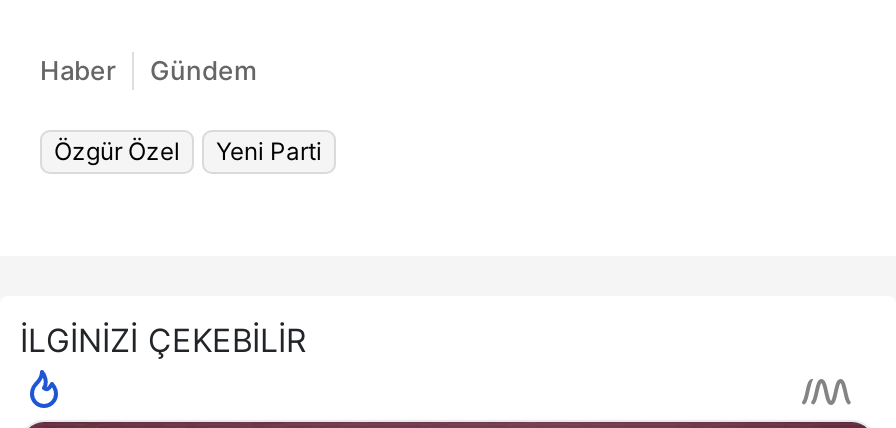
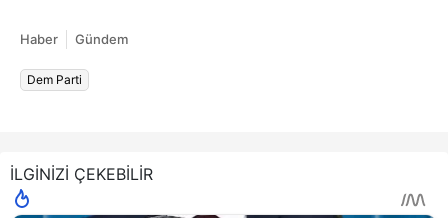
- Özgür Özel
- Yeni Parti
+ Dem Parti
